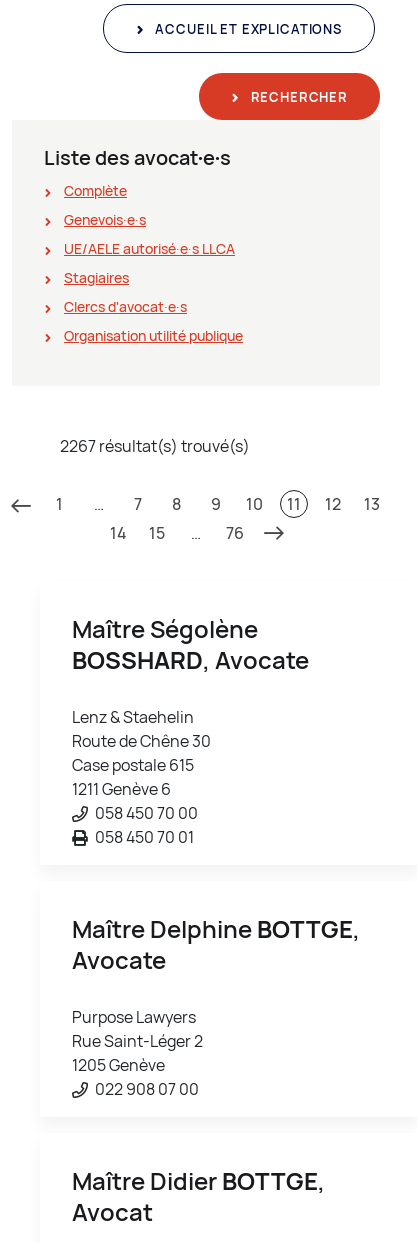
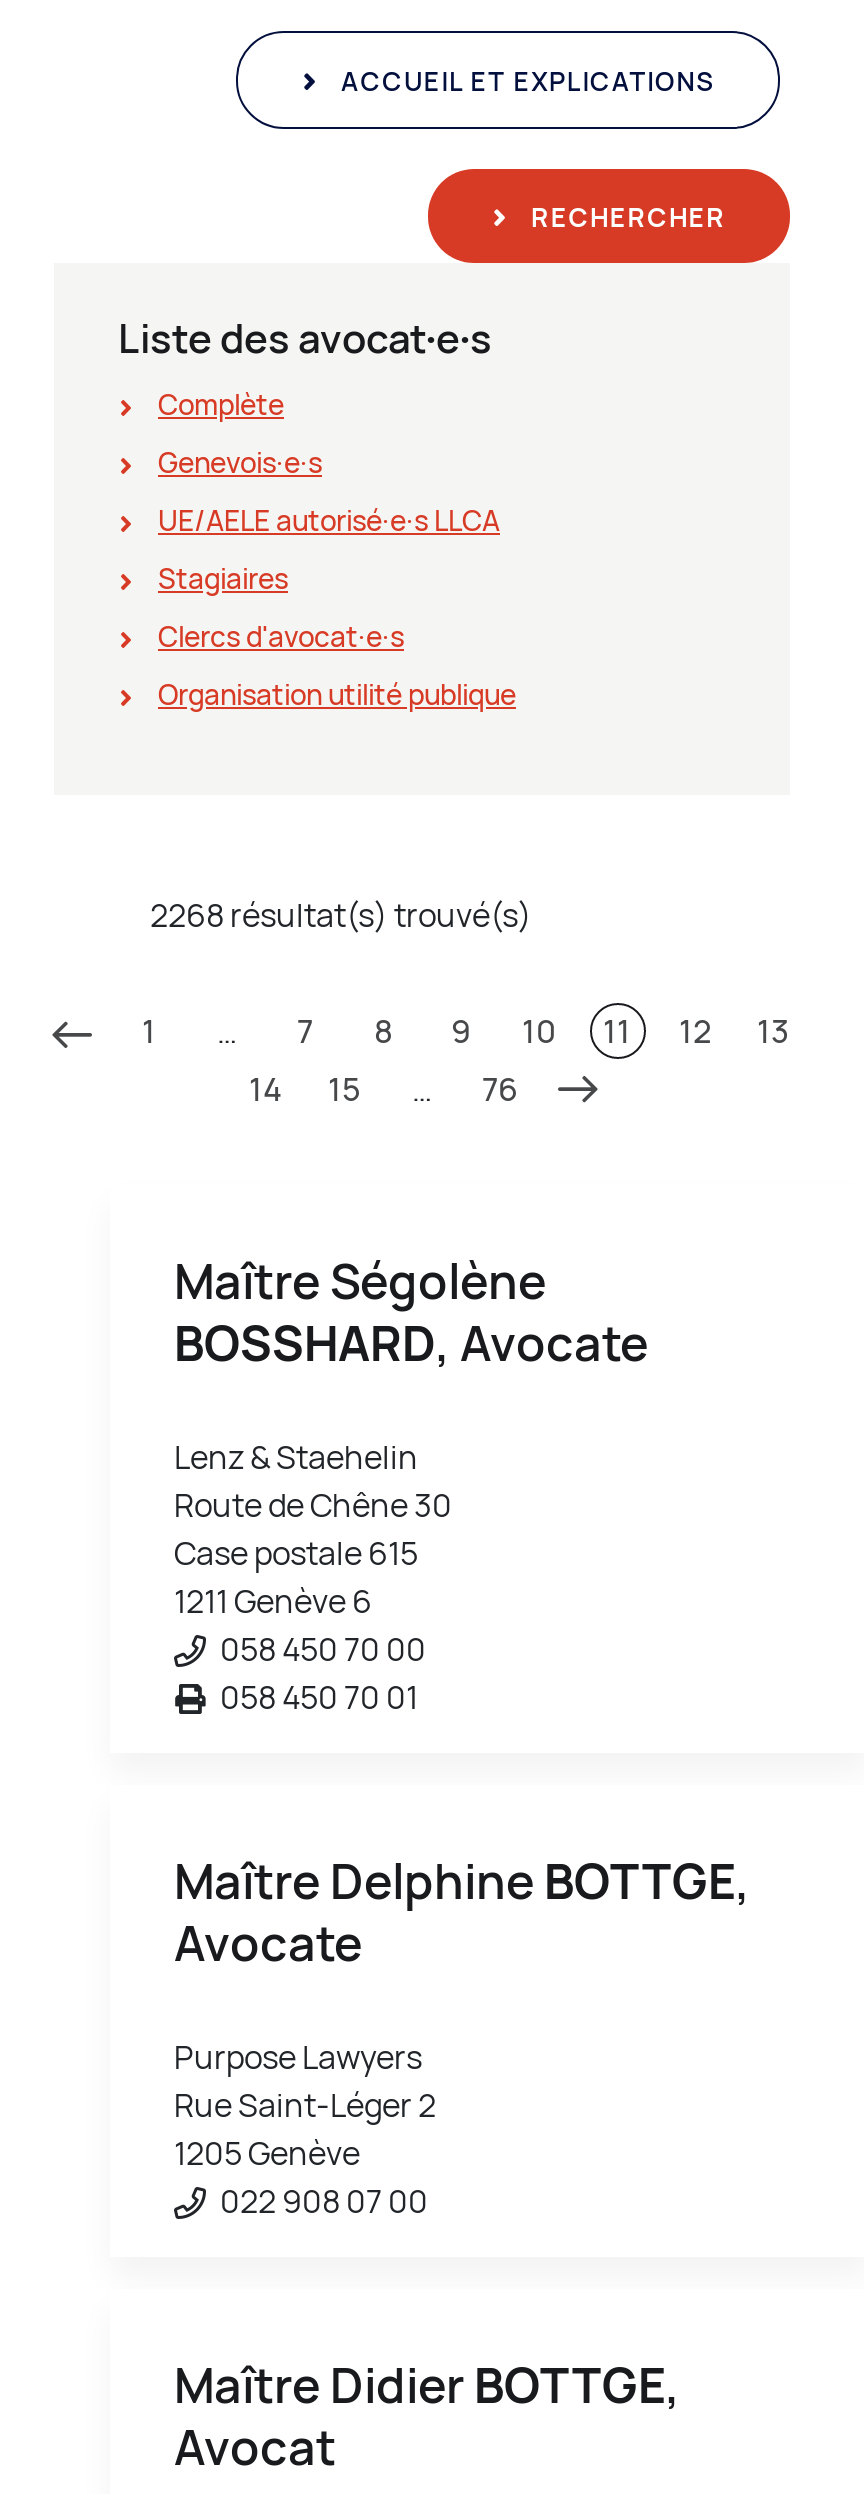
- 2267 résultat(s) trouvé(s)
+ 2268 résultat(s) trouvé(s)
